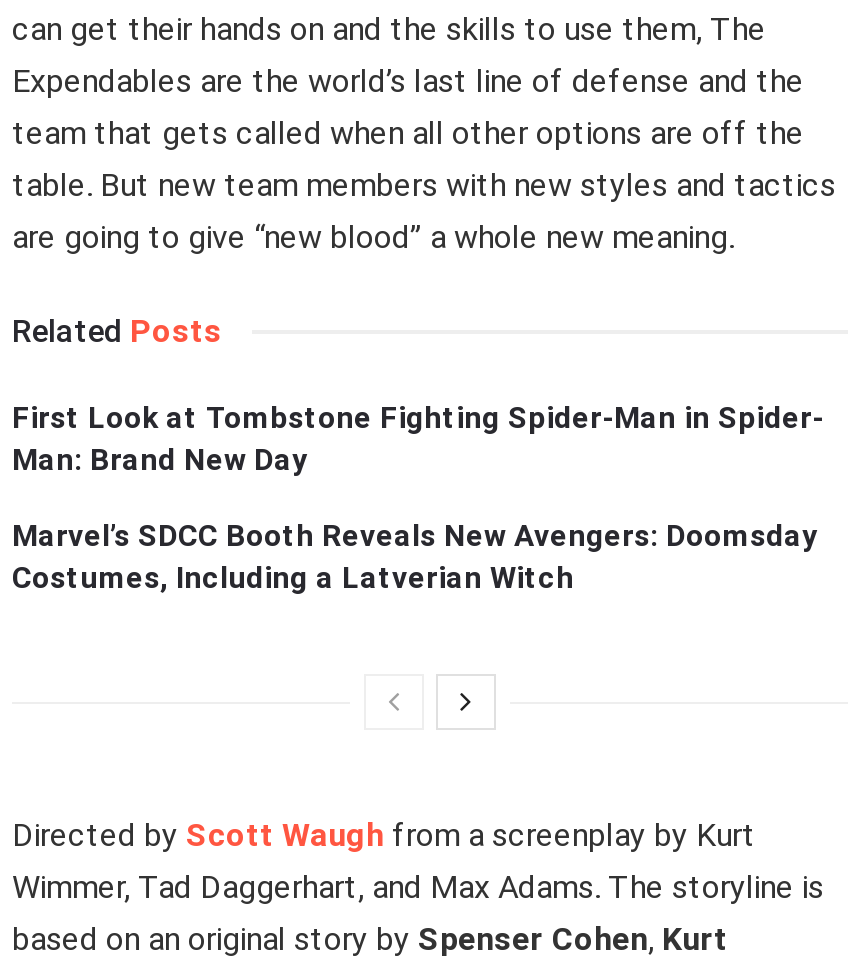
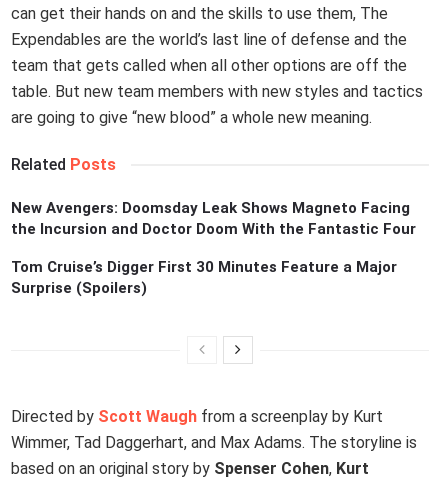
- First Look at Tombstone Fighting Spider-Man in Spider-
- Man: Brand New Day
+ New Avengers: Doomsday Leak Shows Magneto Facing
+ the Incursion and Doctor Doom With the Fantastic Four

- Marvel’s SDCC Booth Reveals New Avengers: Doomsday
- Costumes, Including a Latverian Witch
+ Tom Cruise’s Digger First 30 Minutes Feature a Major
+ Surprise (Spoilers)
